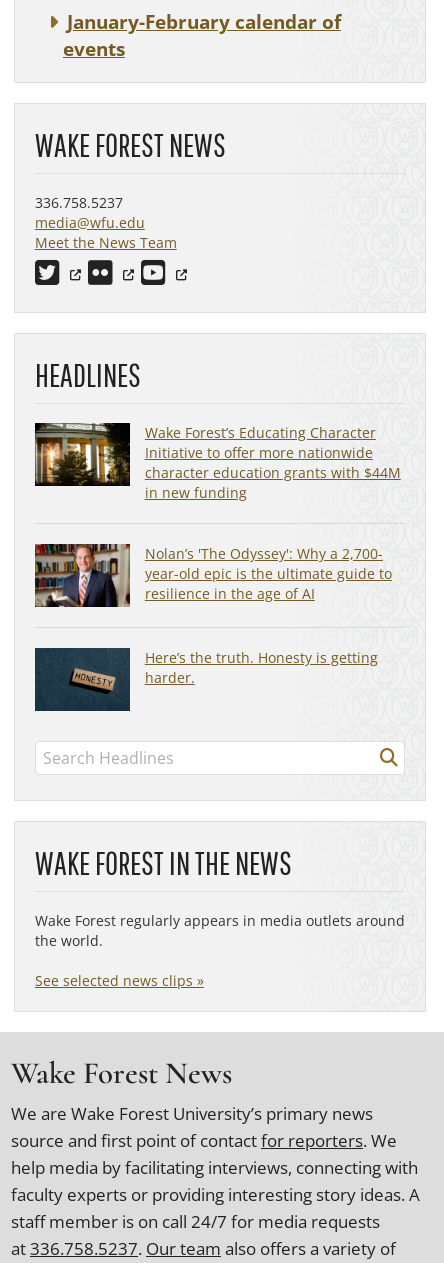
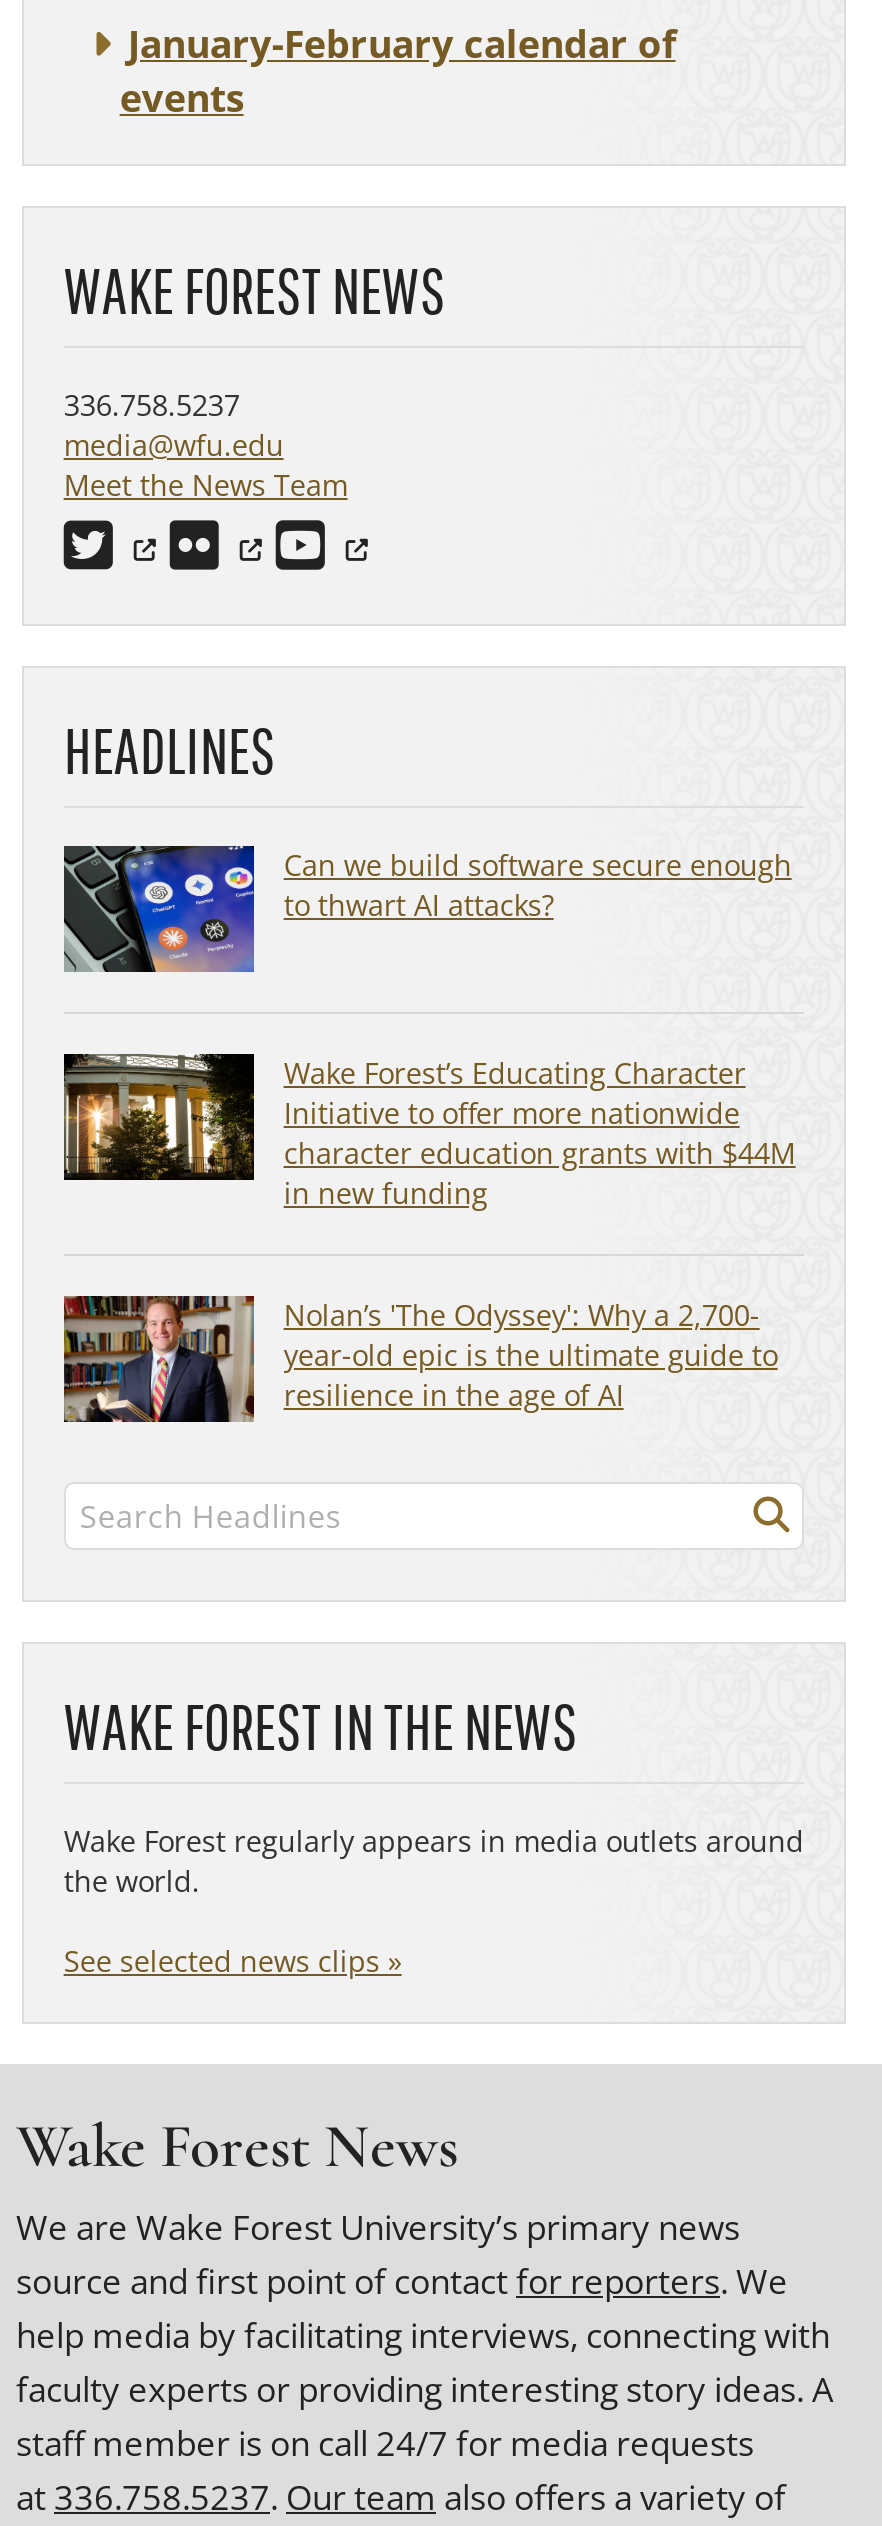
+ [image]
+ Can we build software secure enough
+ to thwart AI attacks?

moved down: [image] | Wake Forest’s Educating Character | Initiative to offer more nationwide | character education grants with $44M | in new funding | Nolan’s 'The Odyssey': Why a 2,700- | year-old epic is the ultimate guide to | resilience in the age of AI

- [image]
- Here’s the truth. Honesty is getting
- harder.
